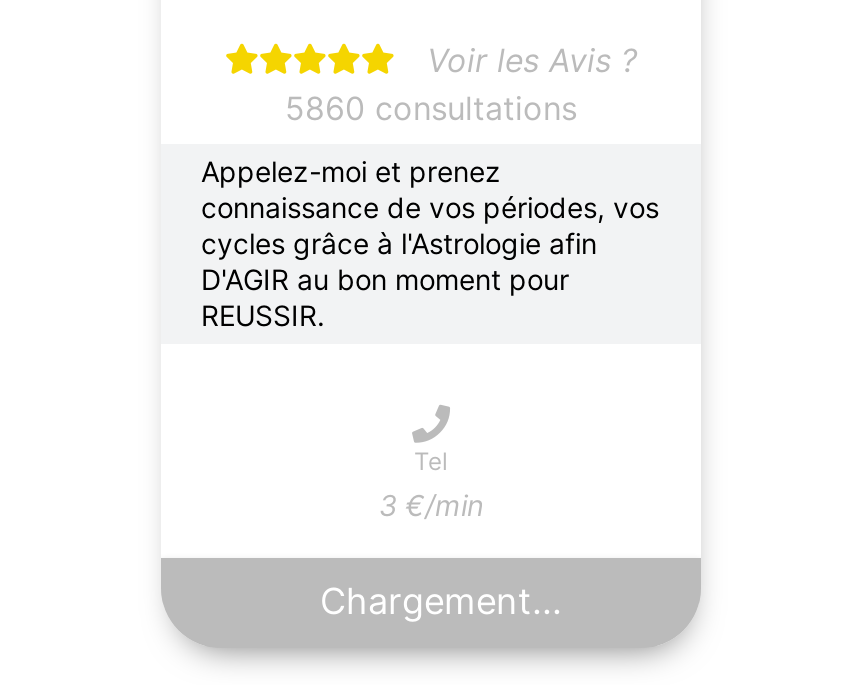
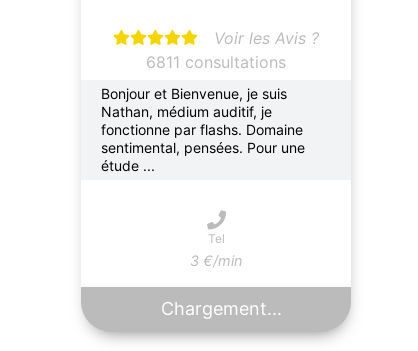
- 5860 consultations
+ 6811 consultations

- Appelez-moi et prenez
- connaissance de vos périodes, vos
- cycles grâce à l'Astrologie afin
- D'AGIR au bon moment pour
- REUSSIR.
+ Bonjour et Bienvenue, je suis
+ Nathan, médium auditif, je
+ fonctionne par flashs. Domaine
+ sentimental, pensées. Pour une
+ étude ...
